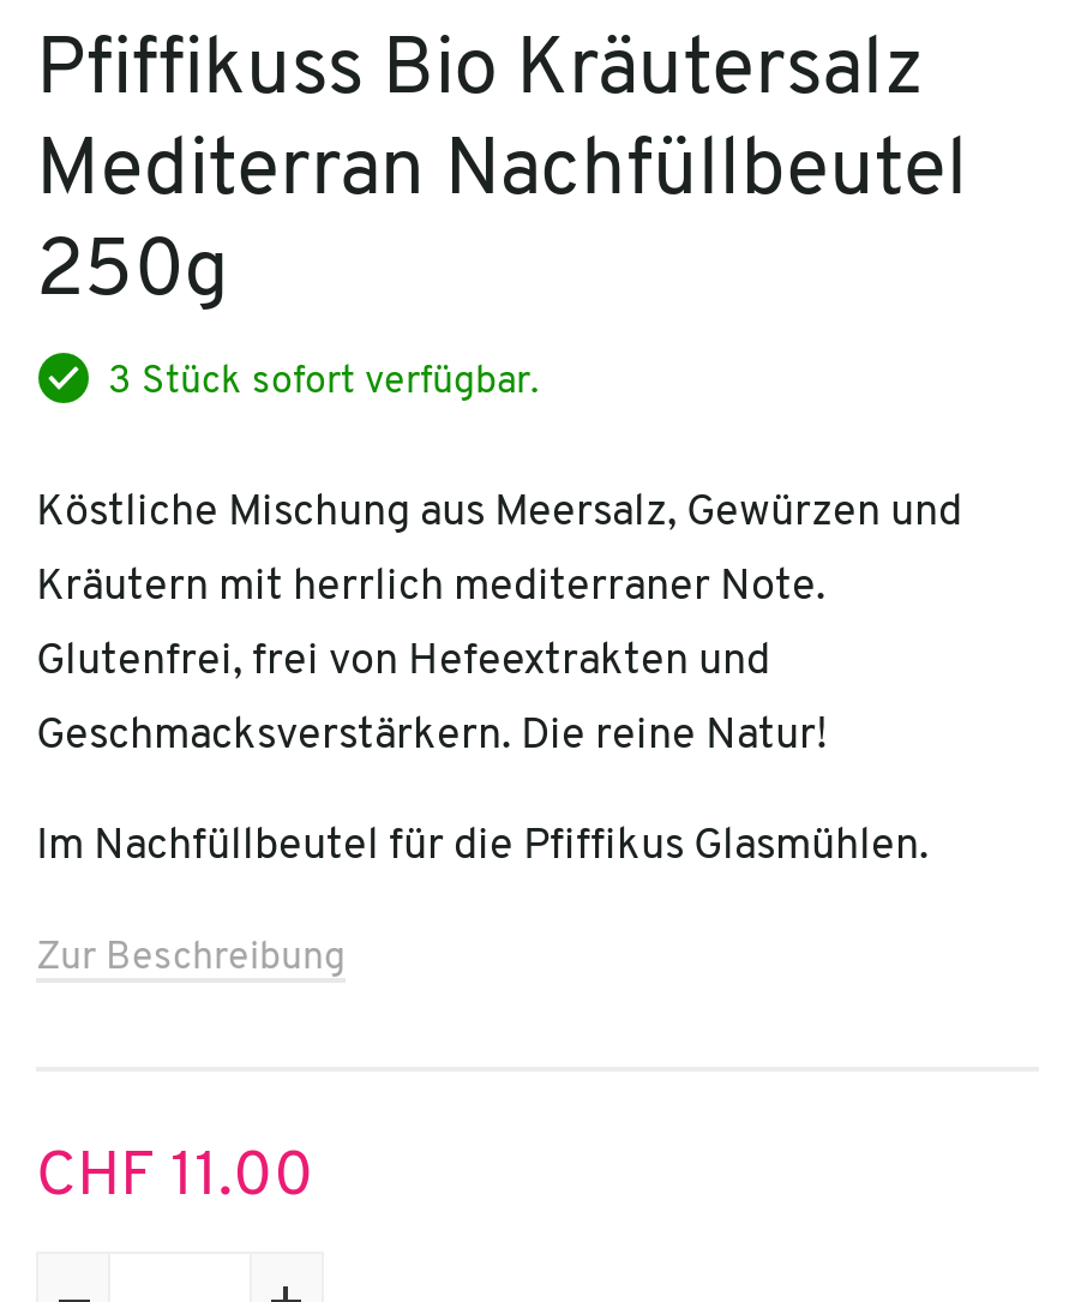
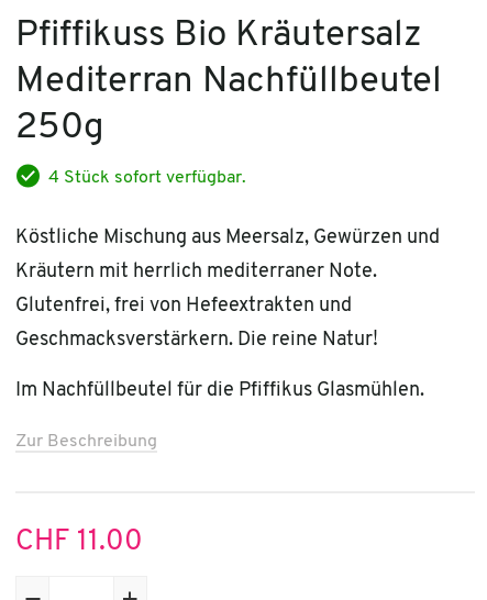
- 3 Stück sofort verfügbar.
+ 4 Stück sofort verfügbar.
